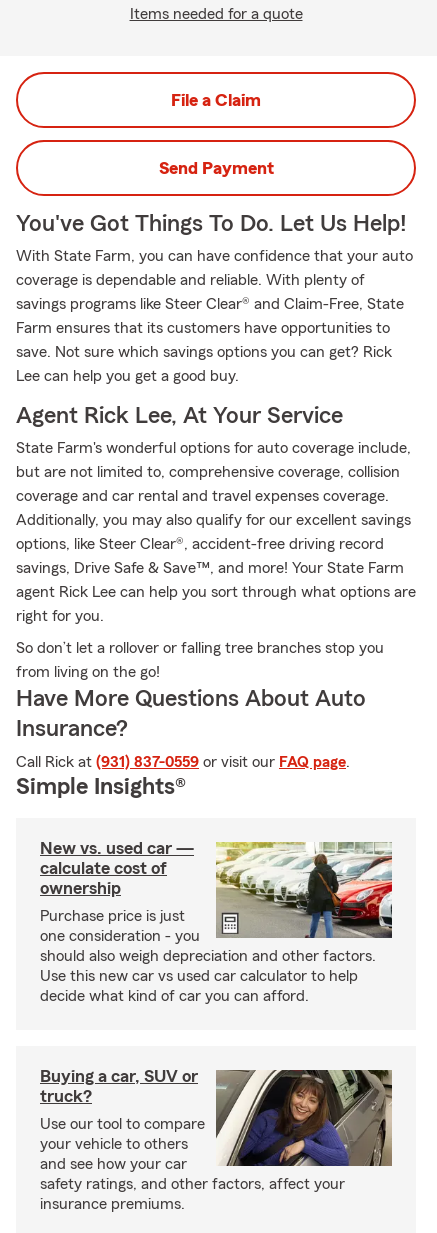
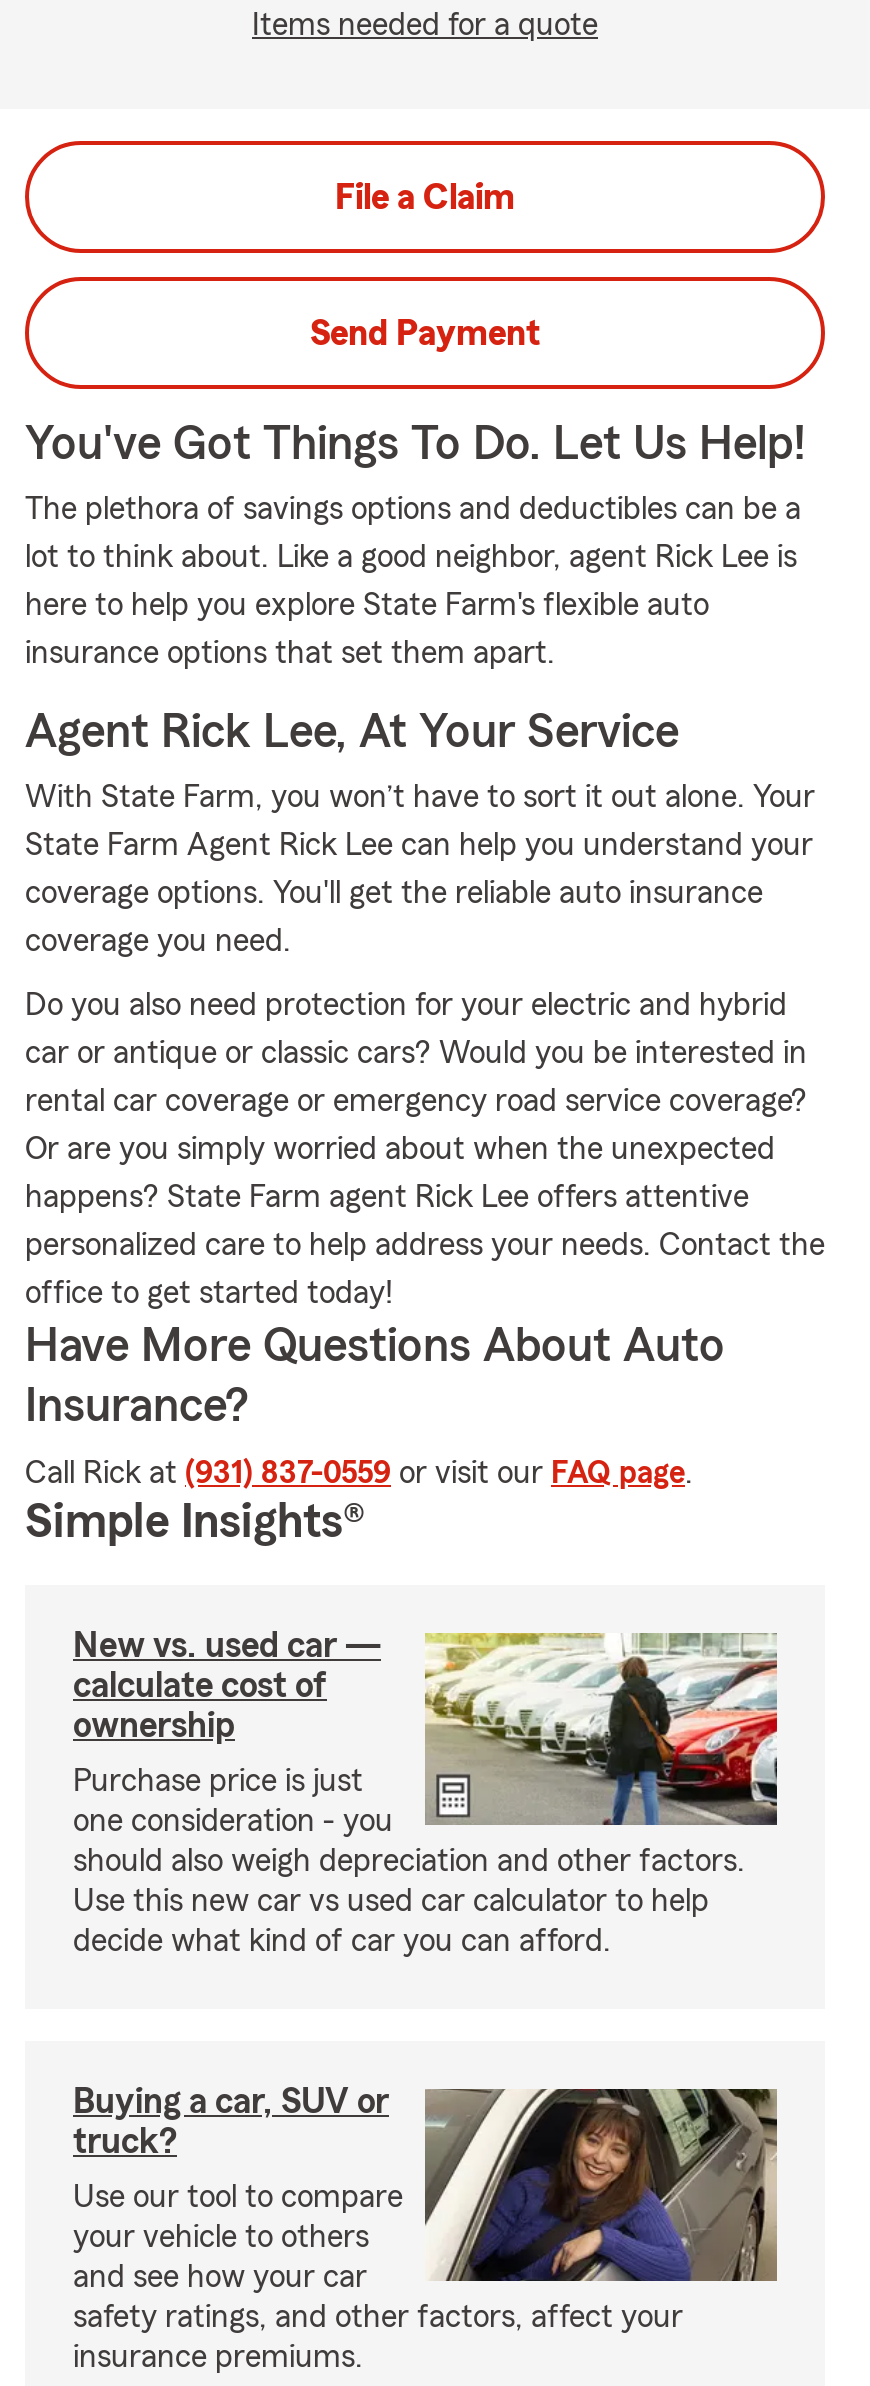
- With State Farm, you can have confidence that your auto
- coverage is dependable and reliable. With plenty of
- savings programs like Steer Clear® and Claim-Free, State
- Farm ensures that its customers have opportunities to
- save. Not sure which savings options you can get? Rick
- Lee can help you get a good buy.
+ The plethora of savings options and deductibles can be a
+ lot to think about. Like a good neighbor, agent Rick Lee is
+ here to help you explore State Farm's flexible auto
+ insurance options that set them apart.

moved up: Agent Rick Lee, At Your Service

- State Farm's wonderful options for auto coverage include,
- but are not limited to, comprehensive coverage, collision
- coverage and car rental and travel expenses coverage.
- Additionally, you may also qualify for our excellent savings
- options, like Steer Clear®, accident-free driving record
- savings, Drive Safe & Save™, and more! Your State Farm
- agent Rick Lee can help you sort through what options are
- right for you.
- So don’t let a rollover or falling tree branches stop you
- from living on the go!
+ With State Farm, you won’t have to sort it out alone. Your
+ State Farm Agent Rick Lee can help you understand your
+ coverage options. You'll get the reliable auto insurance
+ coverage you need.
+ Do you also need protection for your electric and hybrid
+ car or antique or classic cars? Would you be interested in
+ rental car coverage or emergency road service coverage?
+ Or are you simply worried about when the unexpected
+ happens? State Farm agent Rick Lee offers attentive
+ personalized care to help address your needs. Contact the
+ office to get started today!
